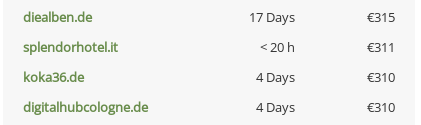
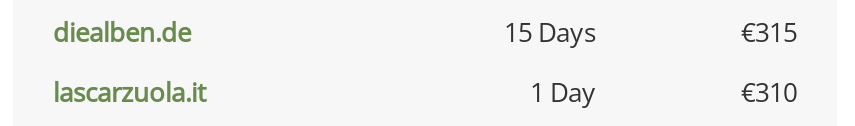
- 17 Days
+ 15 Days

- splendorhotel.it
- < 20 h
- €311
- koka36.de
- 4 Days
- €310
- digitalhubcologne.de
- 4 Days
+ lascarzuola.it
+ 1 Day
